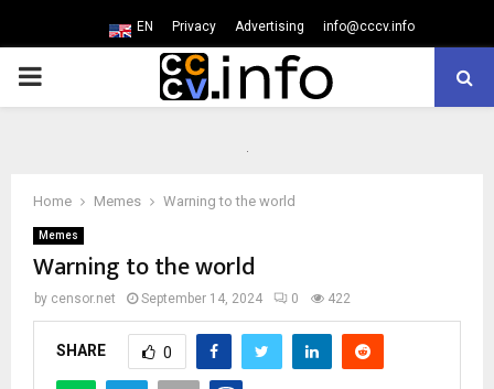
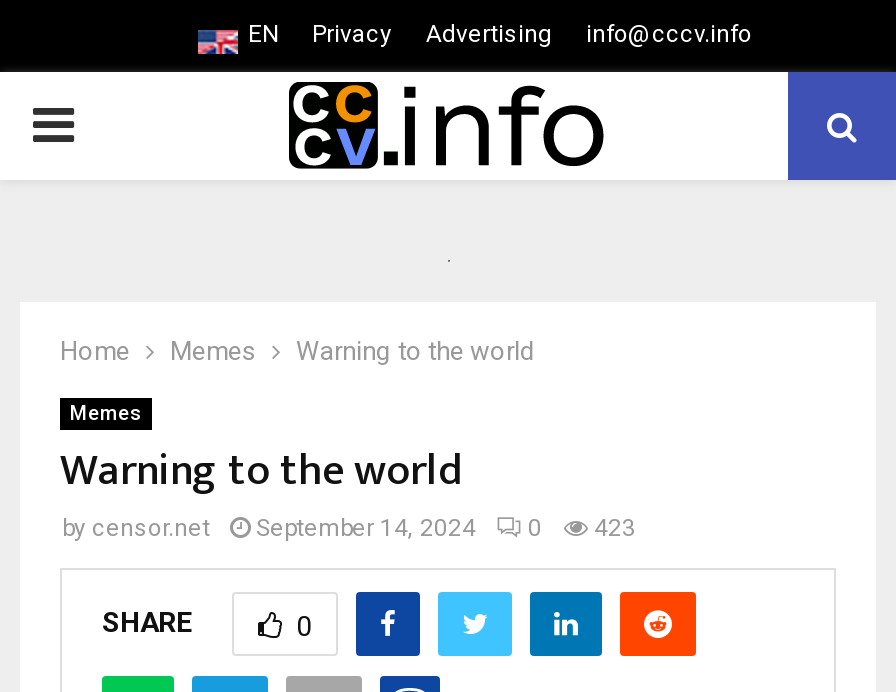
- by censor.net September 14, 2024 0 422
+ by censor.net September 14, 2024 0 423
